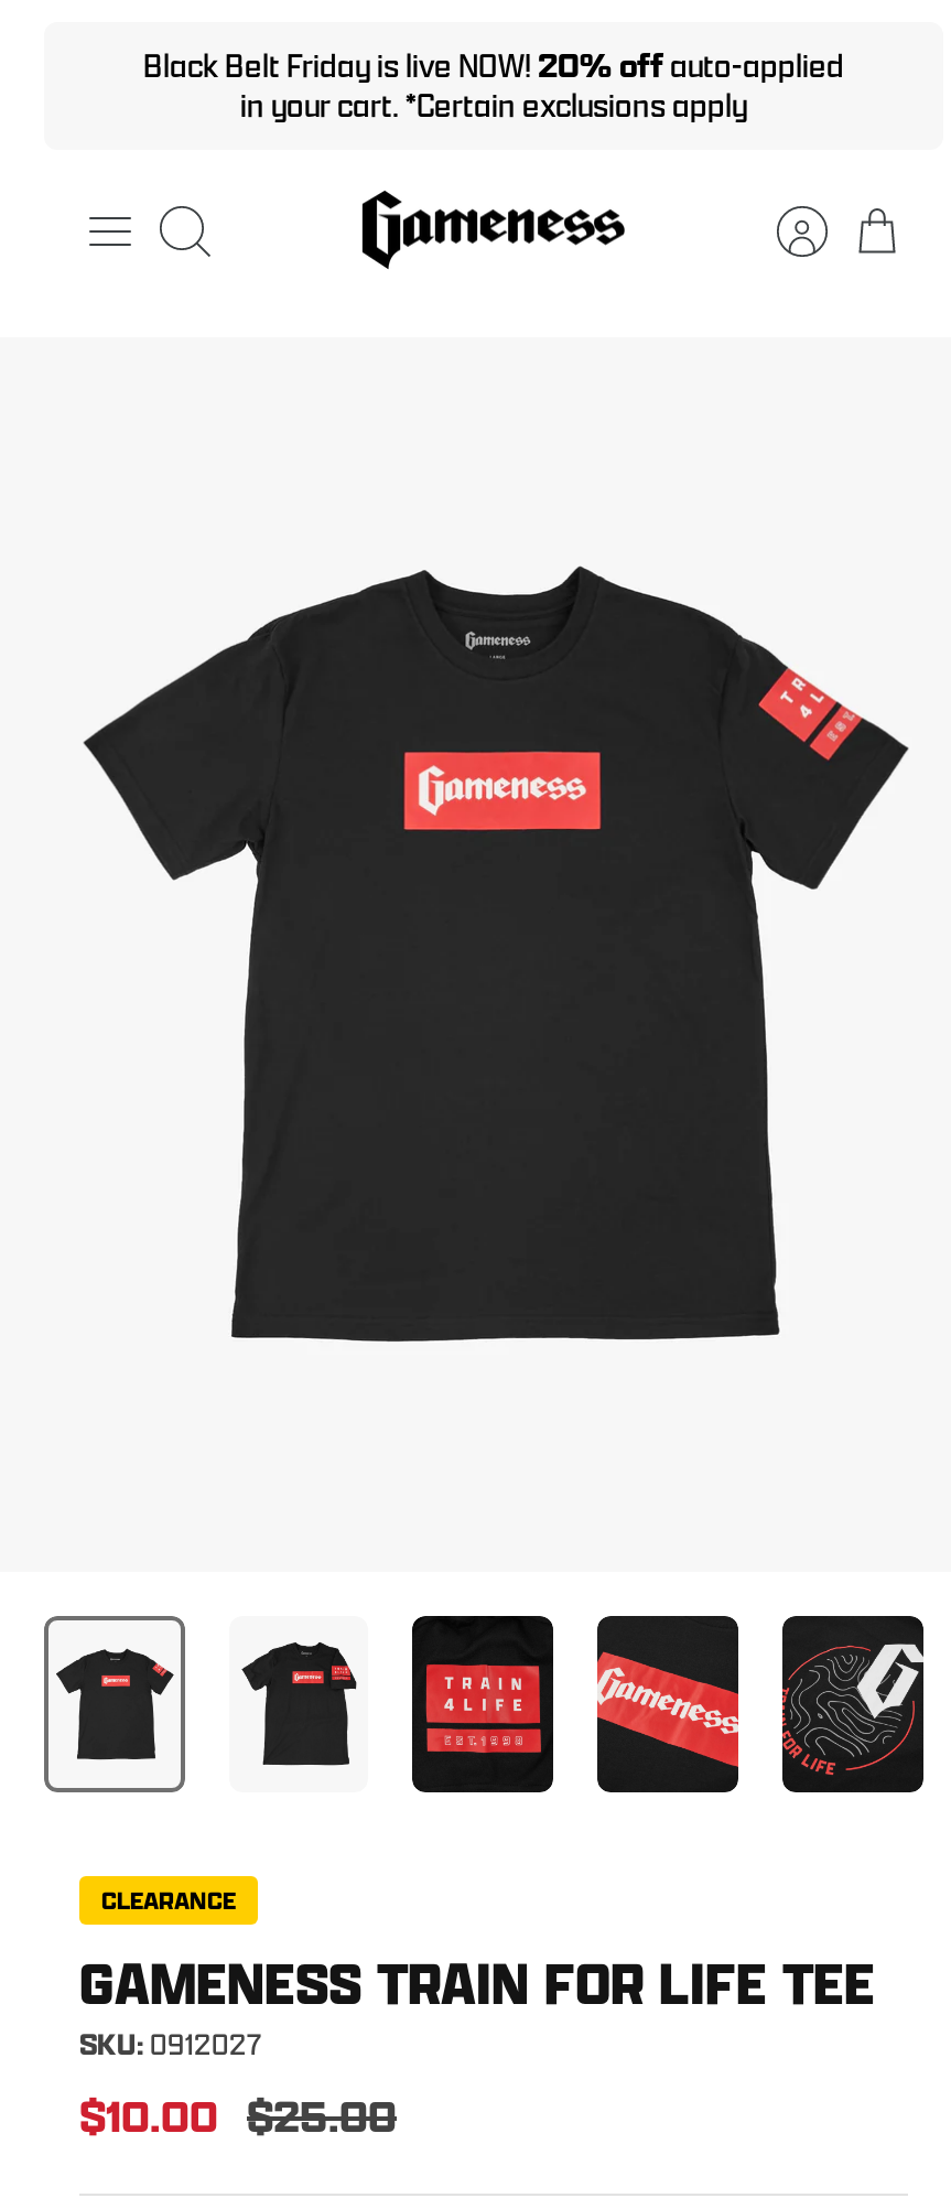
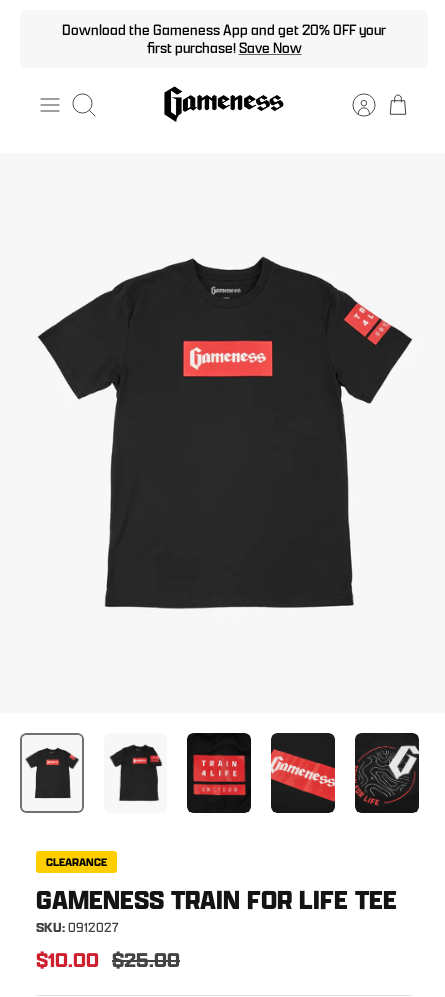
- Black Belt Friday is live NOW! 20% offauto-applied
- in your cart. *Certain exclusions apply
+ Download the Gameness App and get 20% OFF your
+ first purchase! Save Now
